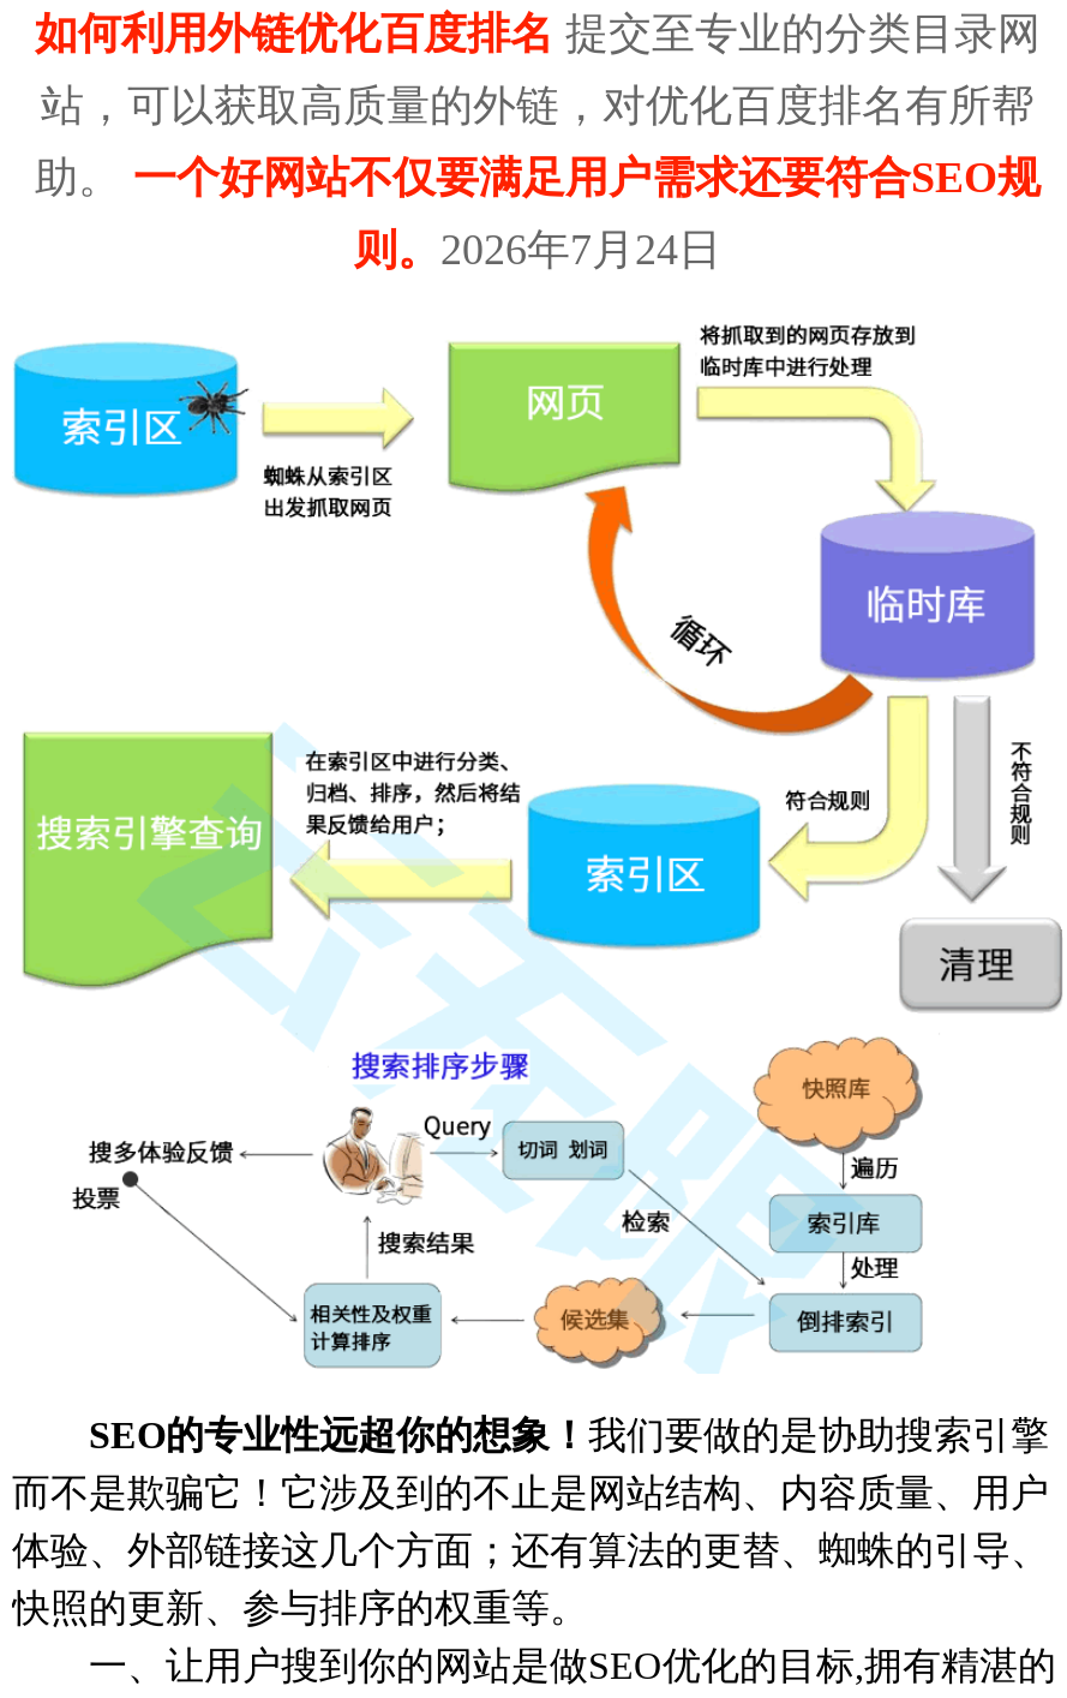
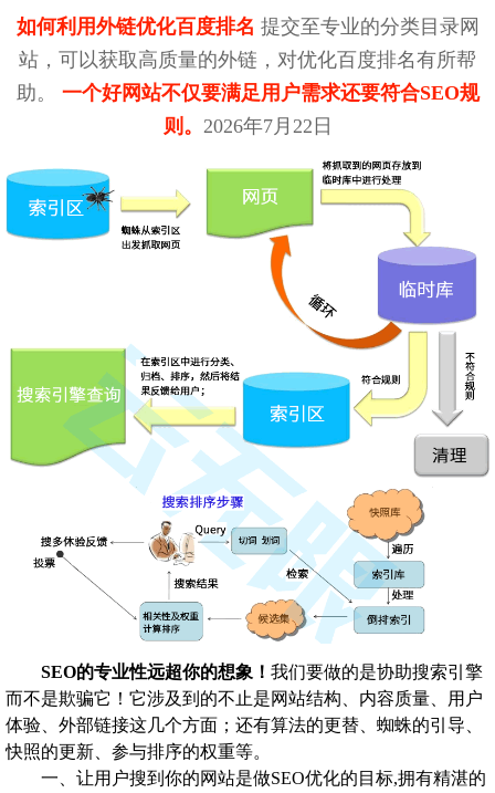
- 则。2026年7月24日
+ 则。2026年7月22日
